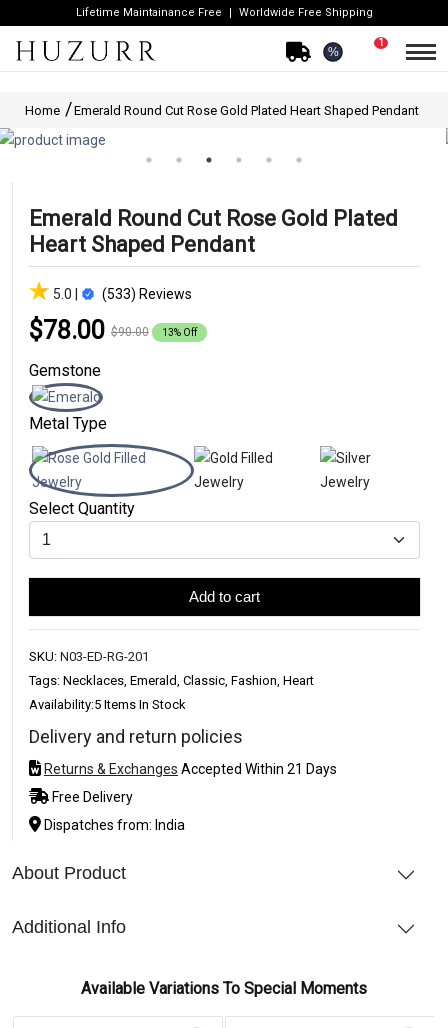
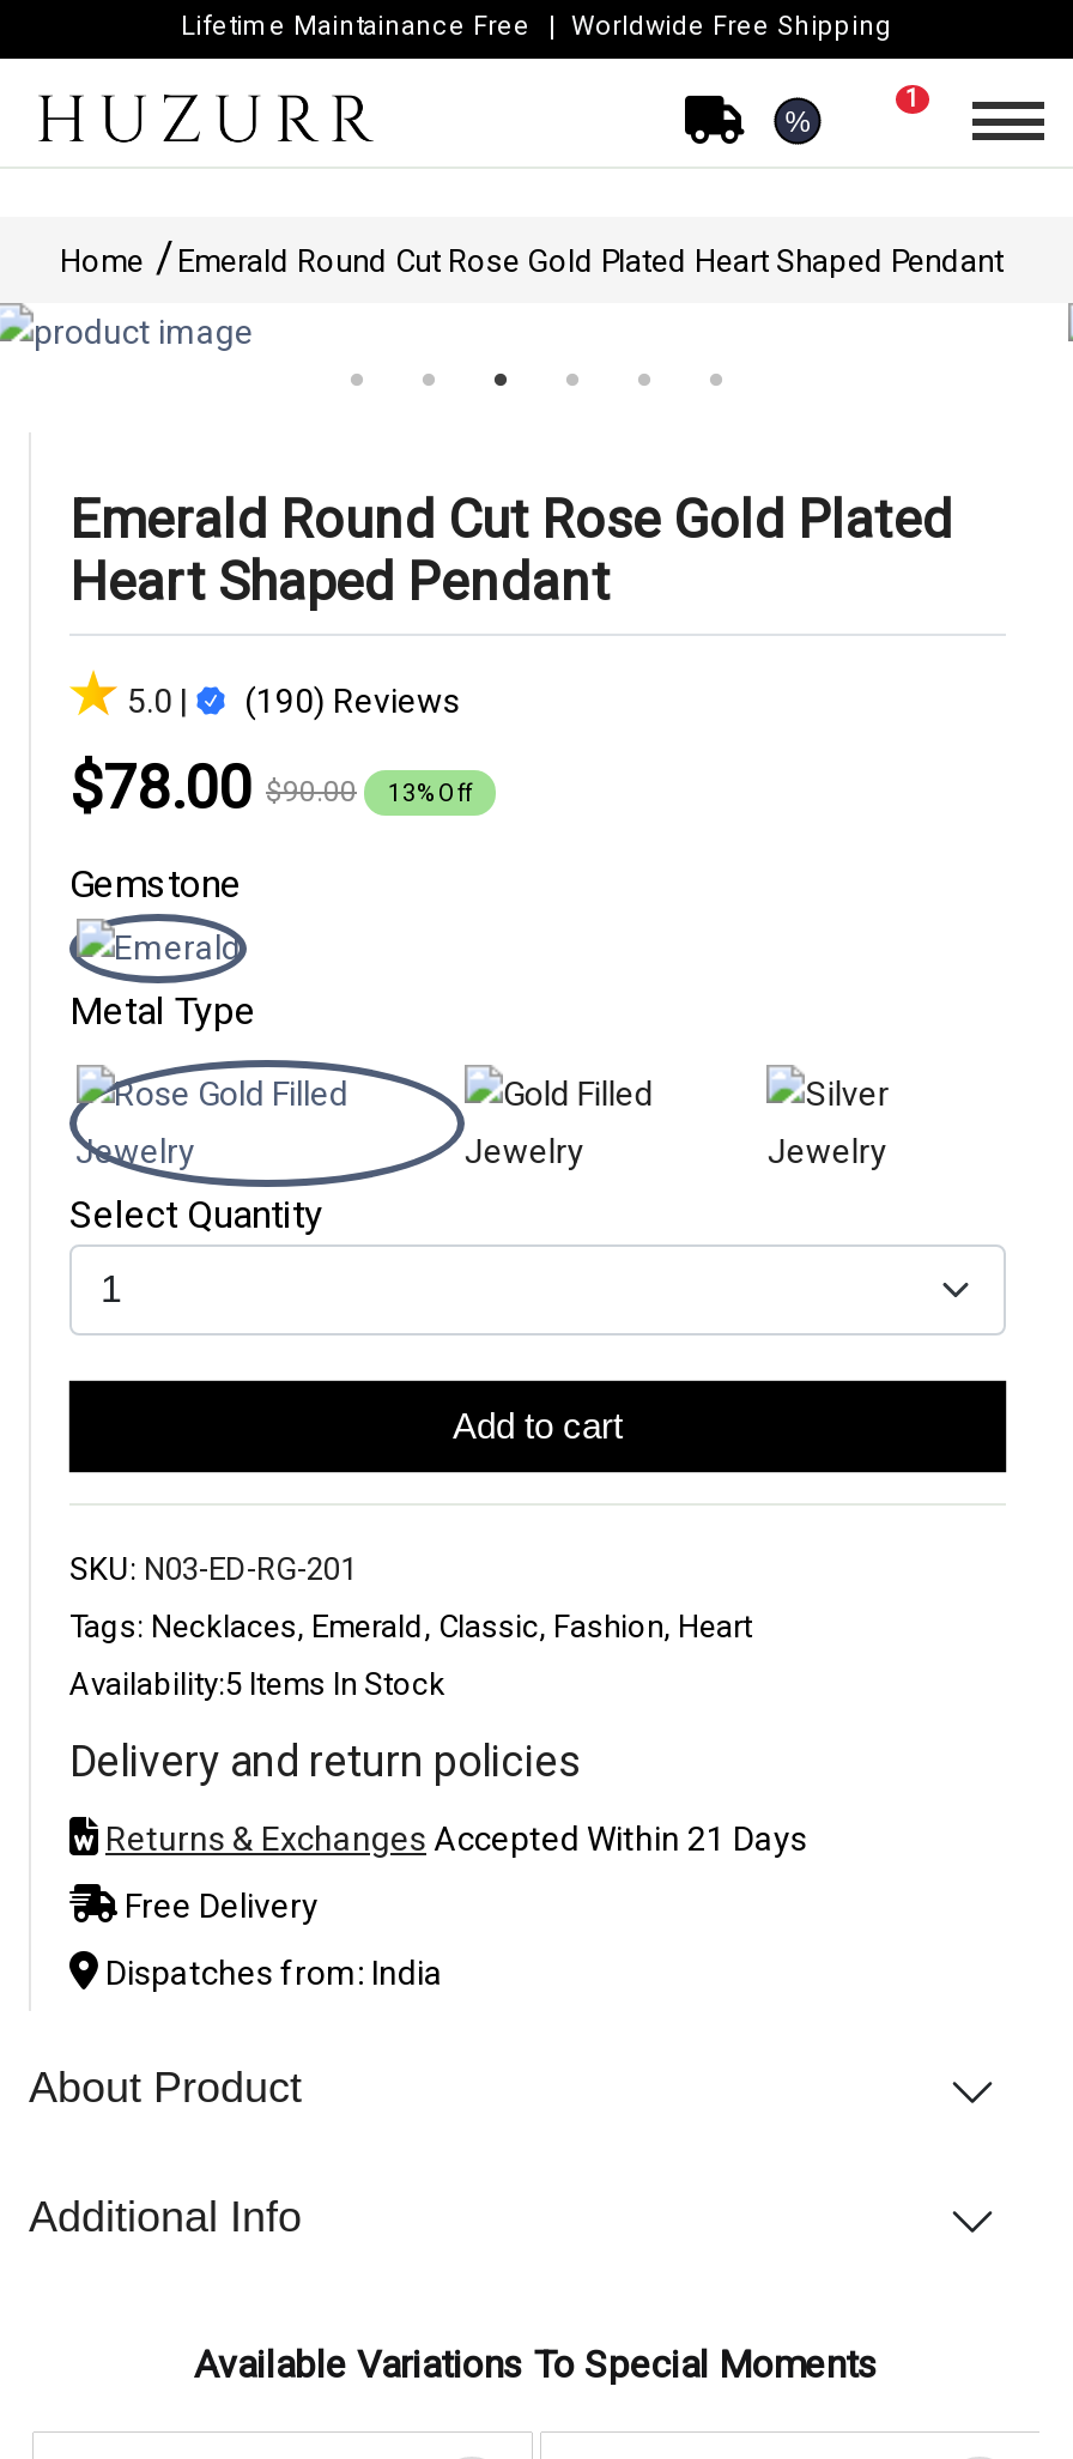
- (533) Reviews
+ (190) Reviews
